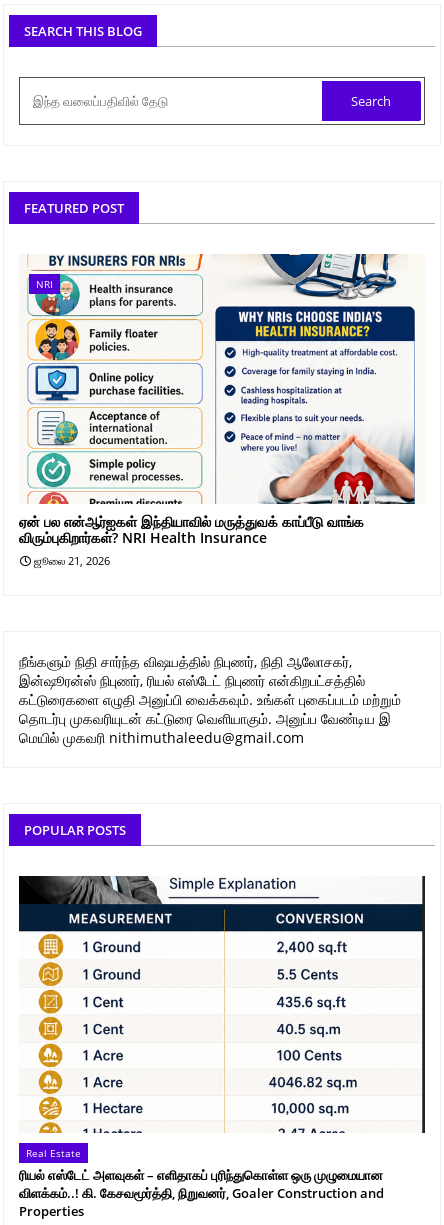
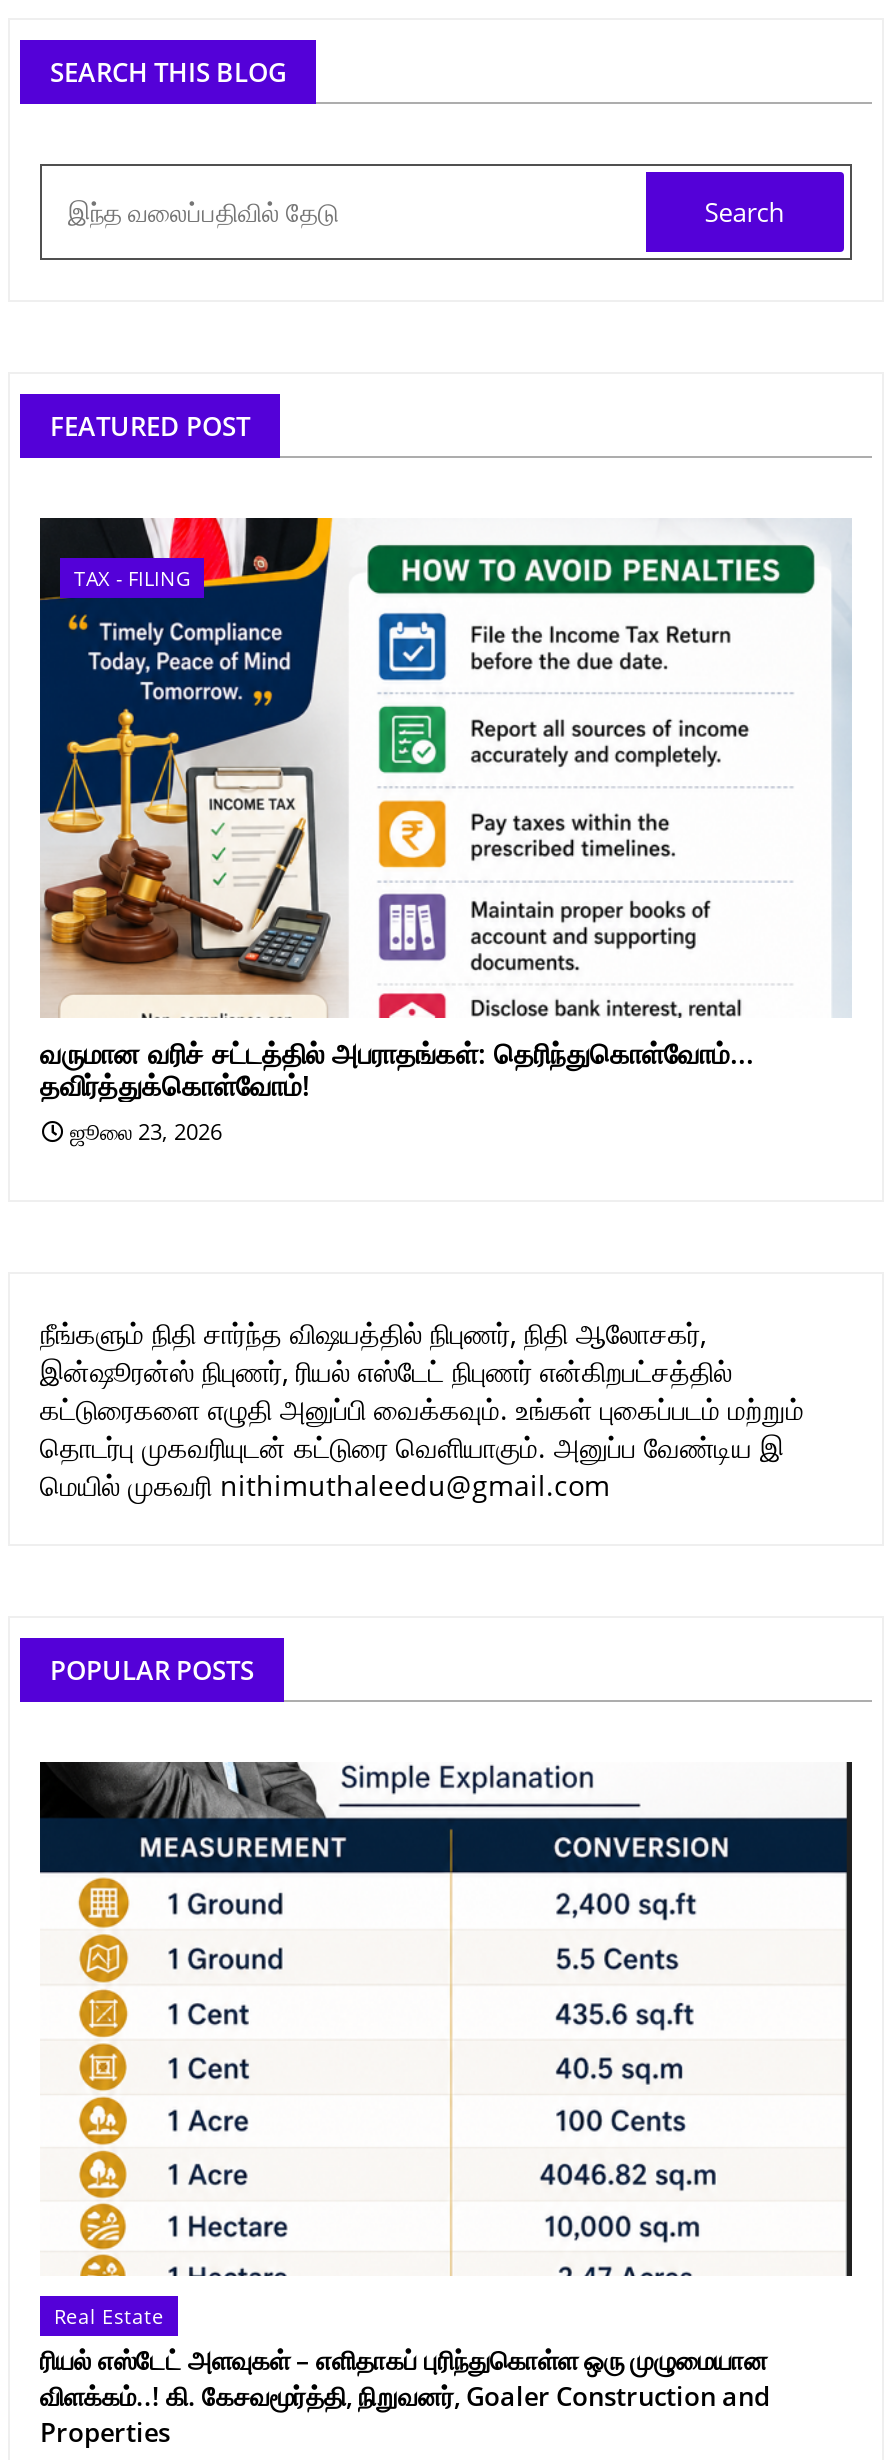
- [image]
- NRI
+ [image]
+ TAX - FILING

- ஏன் பல என்ஆர்ஐகள் இந்தியாவில் மருத்துவக் காப்பீடு வாங்க
- விரும்புகிறார்கள்? NRI Health Insurance
- ஜூலை 21, 2026
+ வருமான வரிச் சட்டத்தில் அபராதங்கள்: தெரிந்துகொள்வோம்...
+ தவிர்த்துக்கொள்வோம்!
+ ஜூலை 23, 2026
